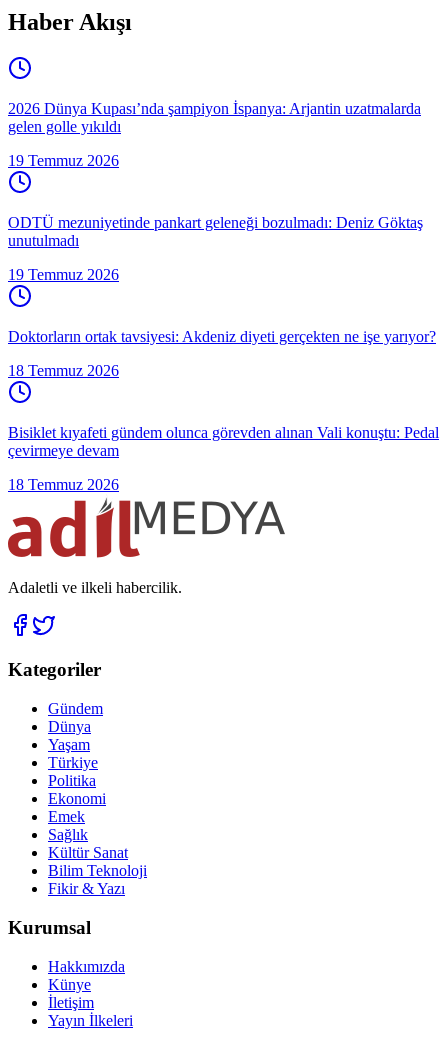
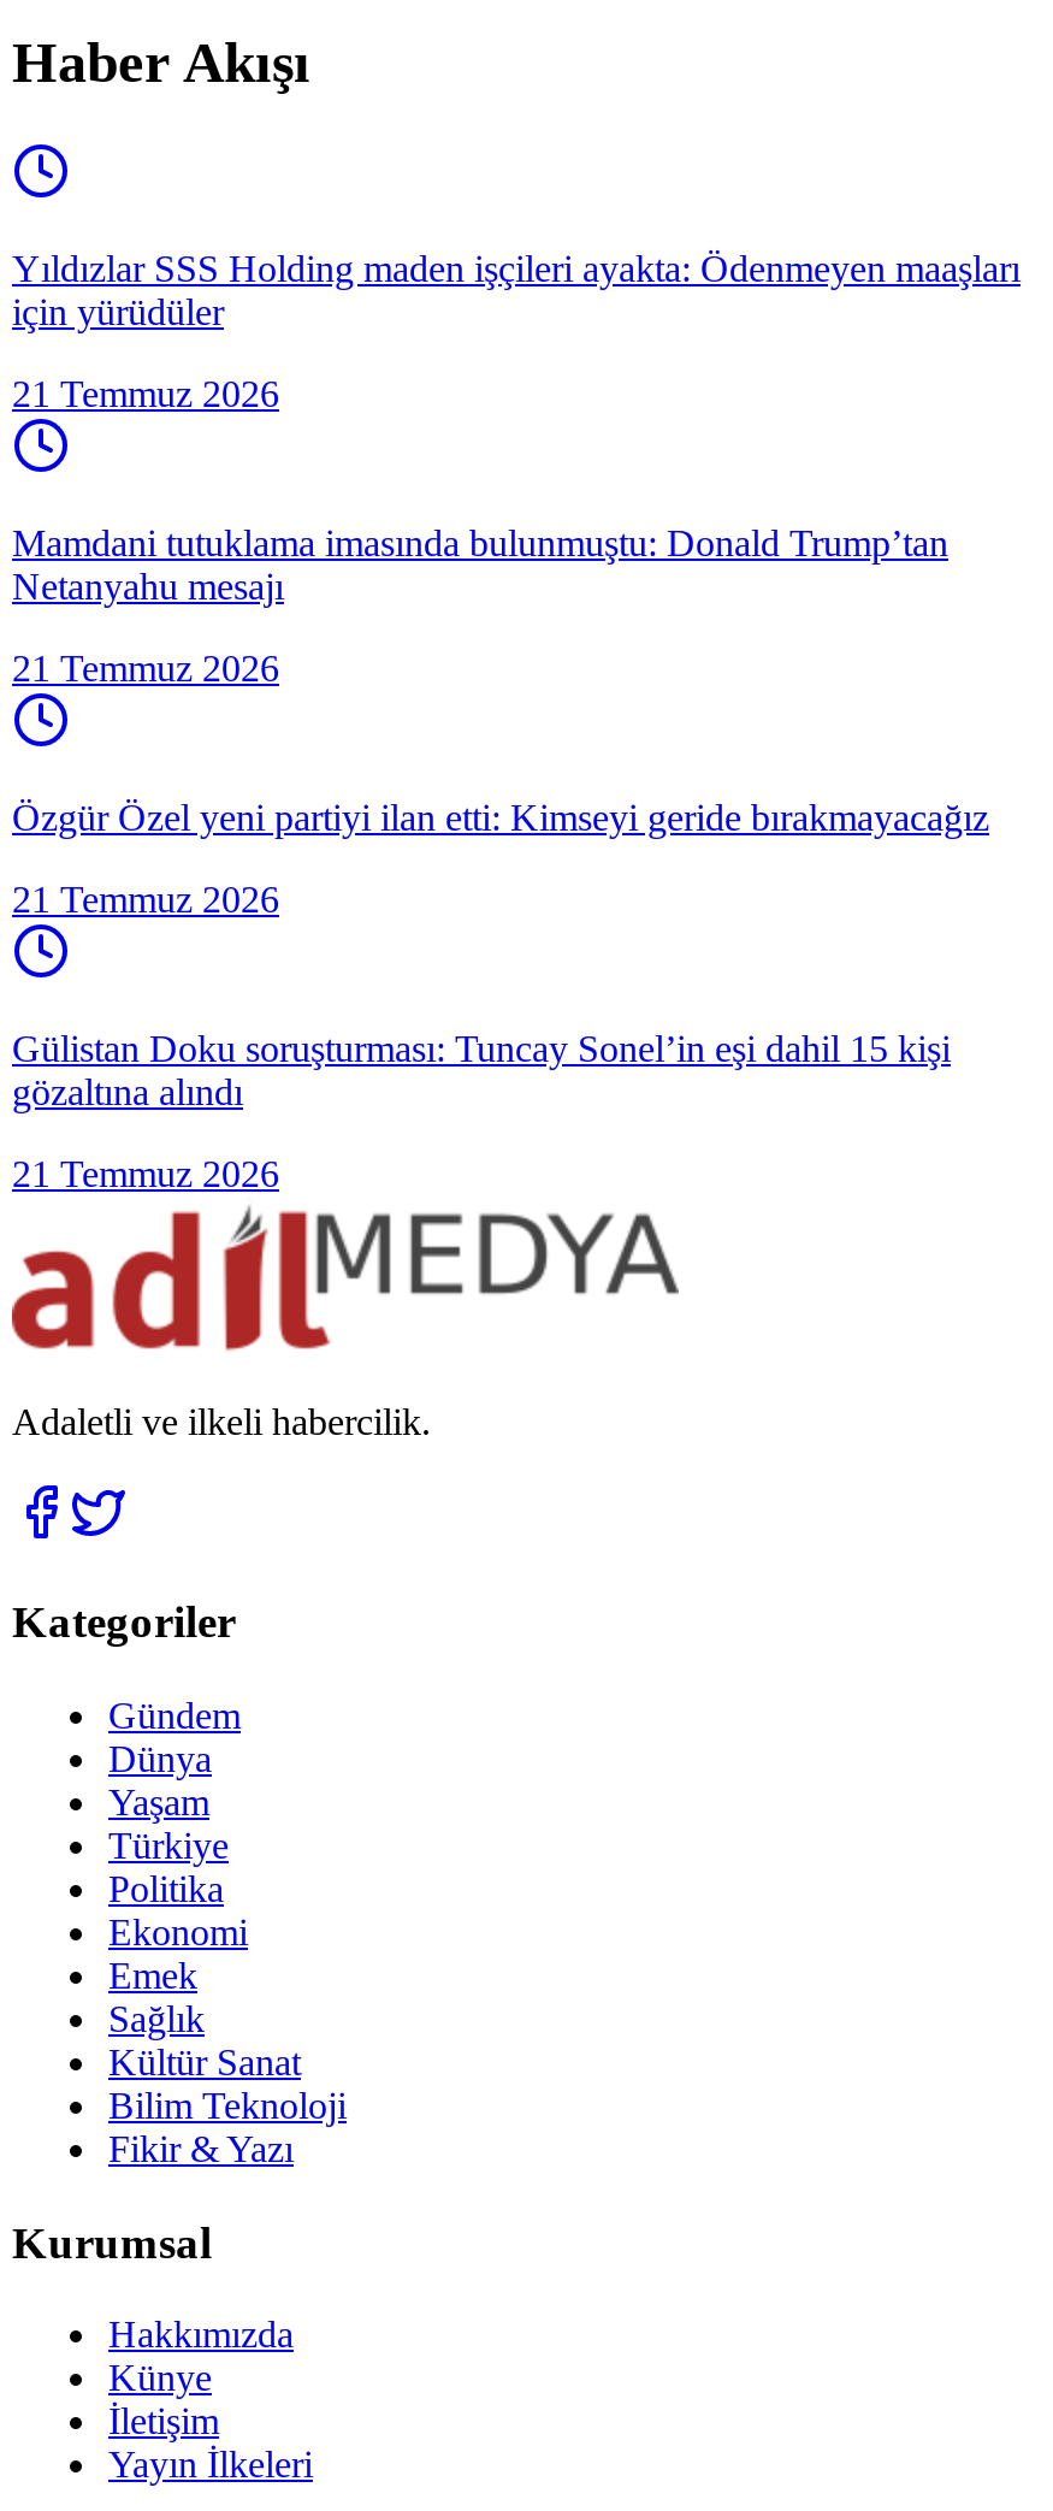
- 2026 Dünya Kupası’nda şampiyon İspanya: Arjantin uzatmalarda
- gelen golle yıkıldı
+ Yıldızlar SSS Holding maden işçileri ayakta: Ödenmeyen maaşları
+ için yürüdüler

- 19 Temmuz 2026
+ 21 Temmuz 2026

- ODTÜ mezuniyetinde pankart geleneği bozulmadı: Deniz Göktaş
- unutulmadı
+ Mamdani tutuklama imasında bulunmuştu: Donald Trump’tan
+ Netanyahu mesajı

- 19 Temmuz 2026
+ 21 Temmuz 2026

- Doktorların ortak tavsiyesi: Akdeniz diyeti gerçekten ne işe yarıyor?
+ Özgür Özel yeni partiyi ilan etti: Kimseyi geride bırakmayacağız

- 18 Temmuz 2026
+ 21 Temmuz 2026

- Bisiklet kıyafeti gündem olunca görevden alınan Vali konuştu: Pedal
- çevirmeye devam
+ Gülistan Doku soruşturması: Tuncay Sonel’in eşi dahil 15 kişi
+ gözaltına alındı

- 18 Temmuz 2026
+ 21 Temmuz 2026
